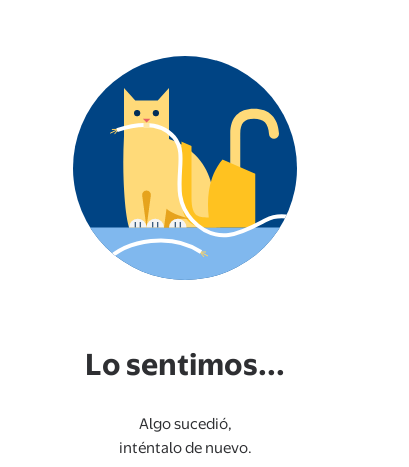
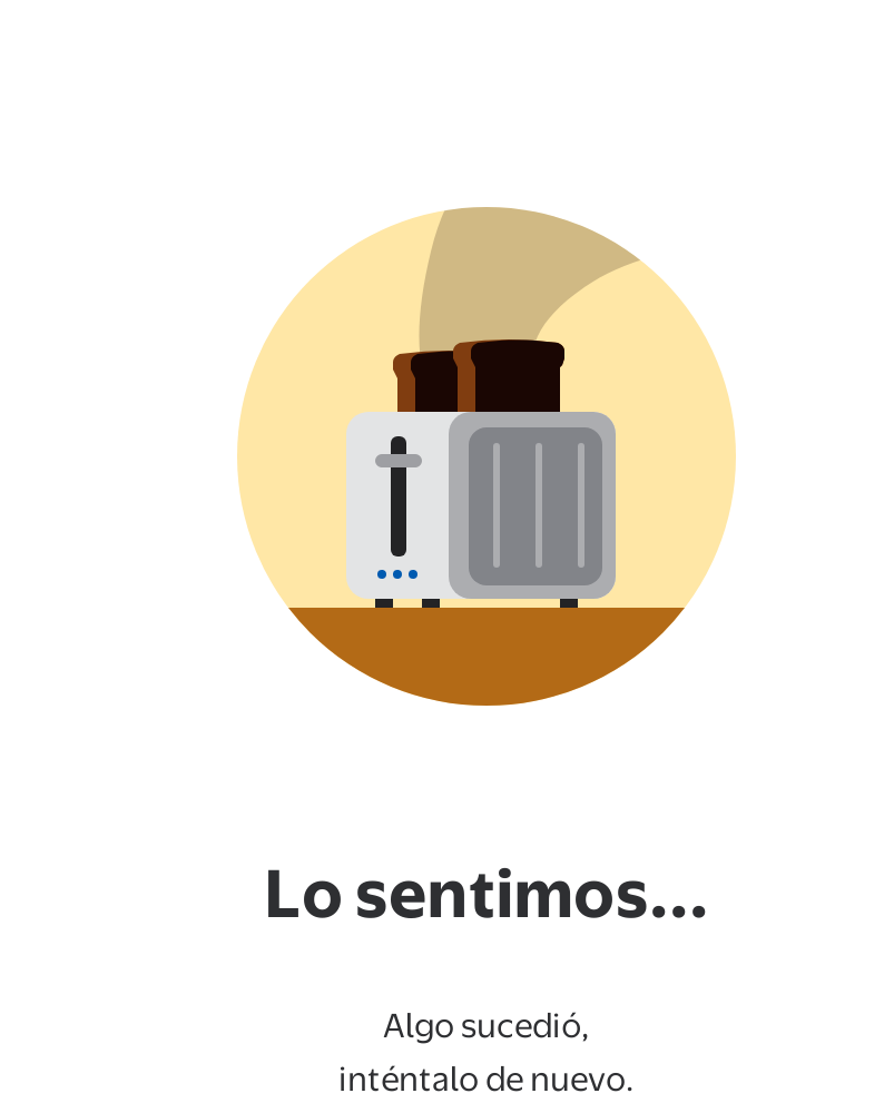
- [image]
+ [image]
